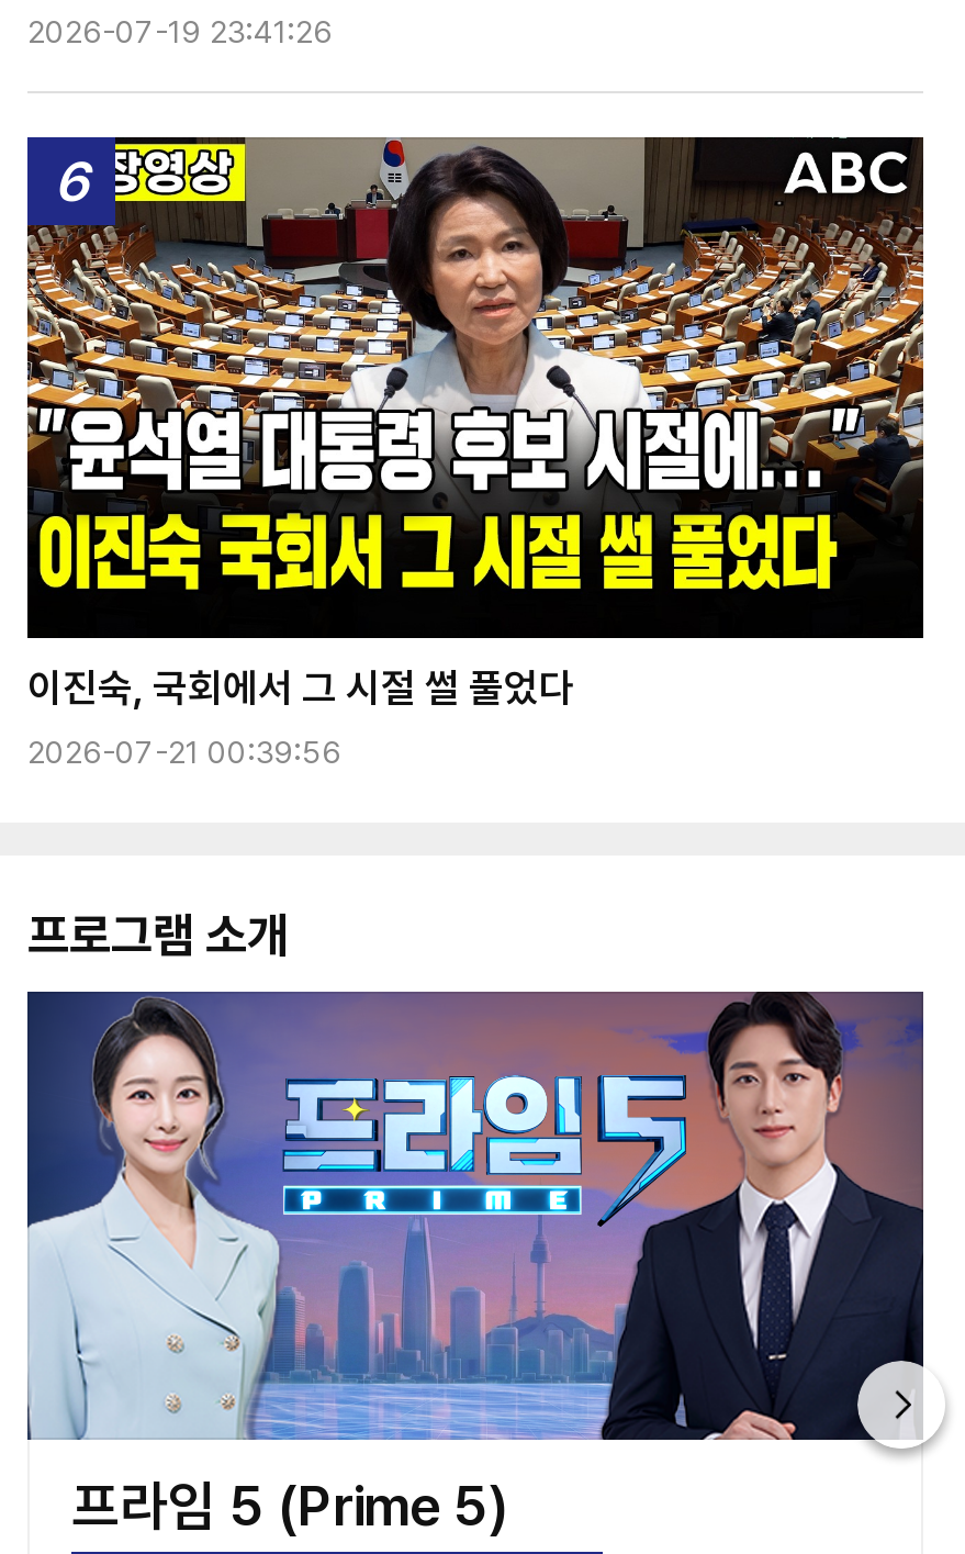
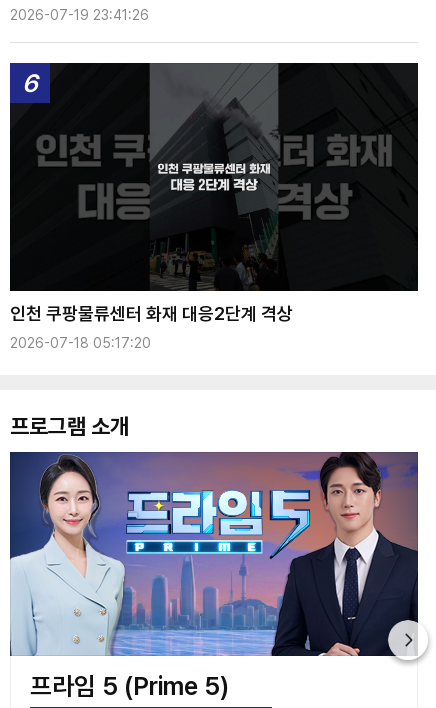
- [image]
- 이진숙, 국회에서 그 시절 썰 풀었다
+ [image]
+ 인천 쿠팡물류센터 화재 대응2단계 격상

- 2026-07-21 00:39:56
+ 2026-07-18 05:17:20
